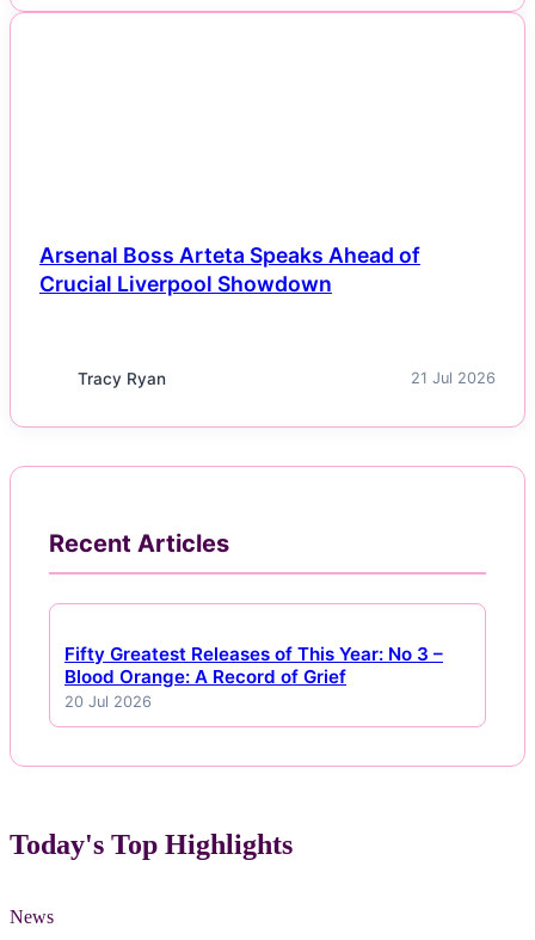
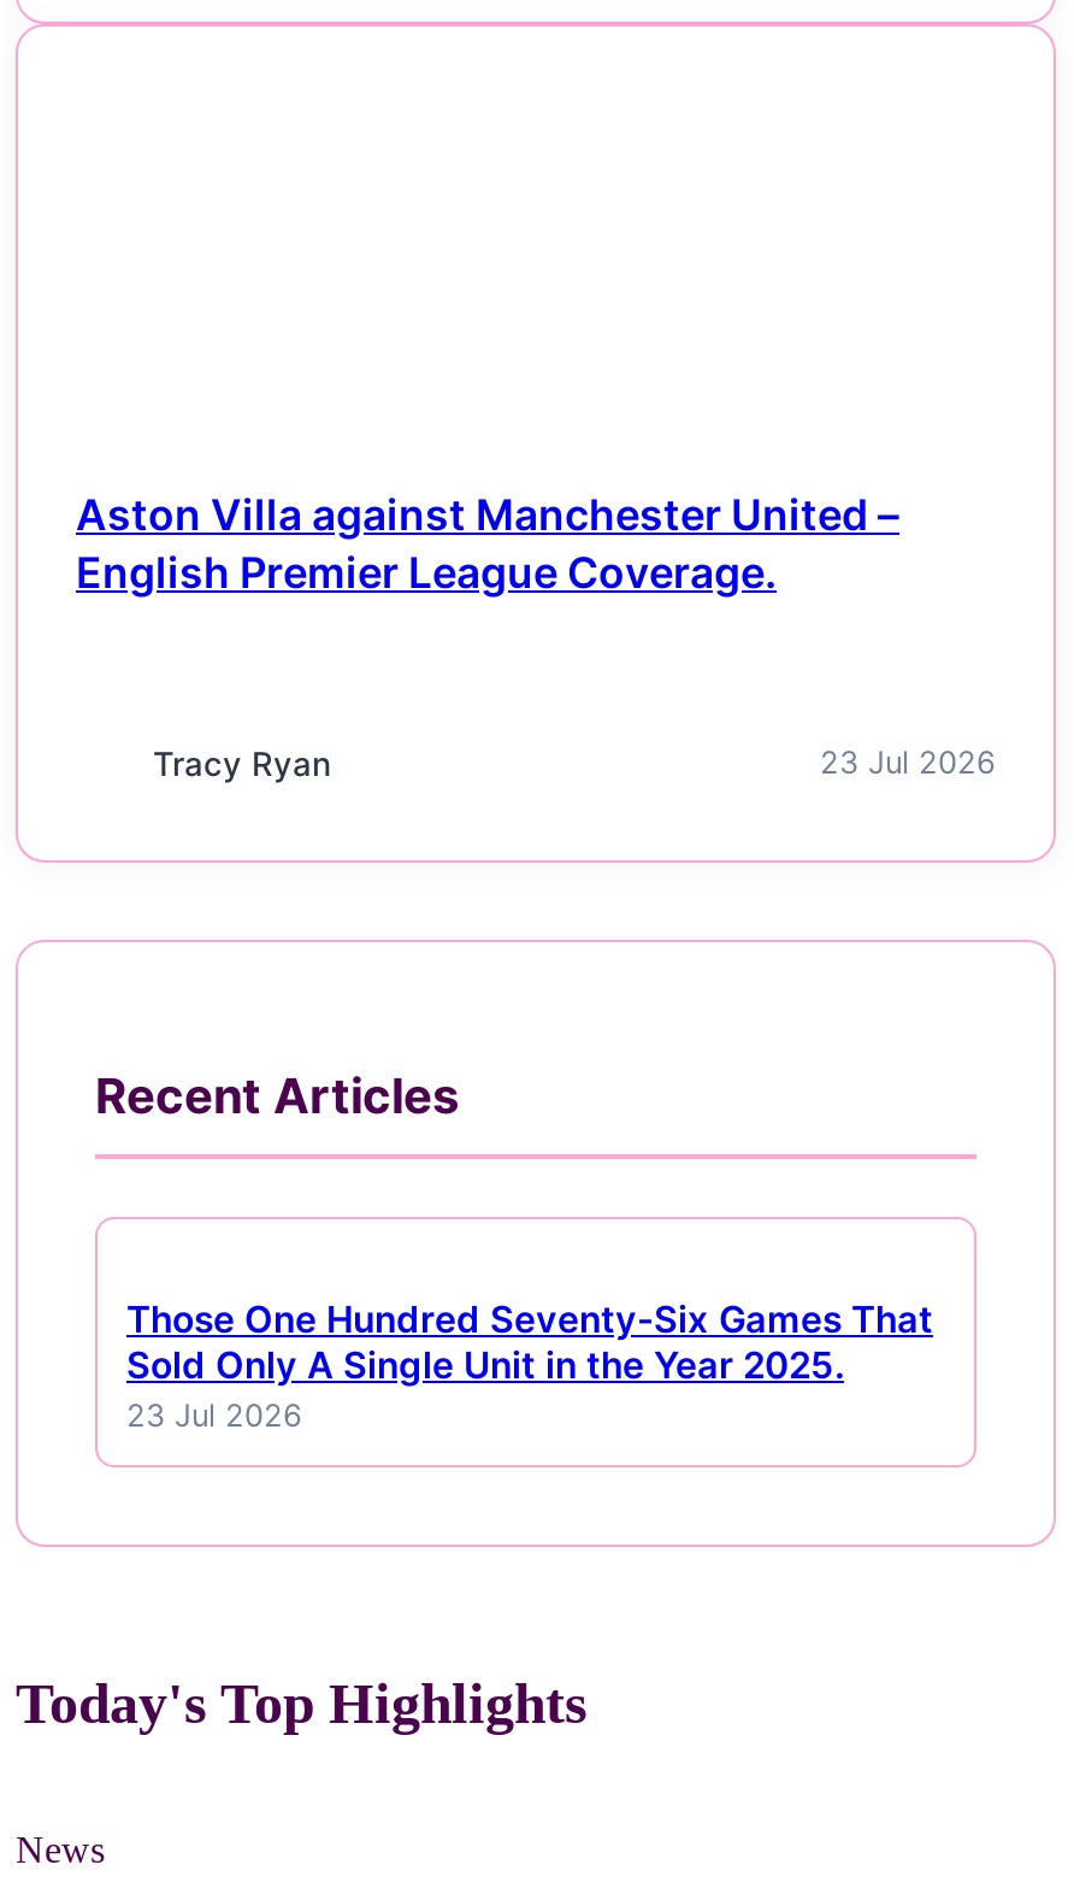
- Arsenal Boss Arteta Speaks Ahead of
- Crucial Liverpool Showdown
+ Aston Villa against Manchester United –
+ English Premier League Coverage.

- 21 Jul 2026
+ 23 Jul 2026

- Fifty Greatest Releases of This Year: No 3 –
- Blood Orange: A Record of Grief
- 20 Jul 2026
+ Those One Hundred Seventy-Six Games That
+ Sold Only A Single Unit in the Year 2025.
+ 23 Jul 2026
